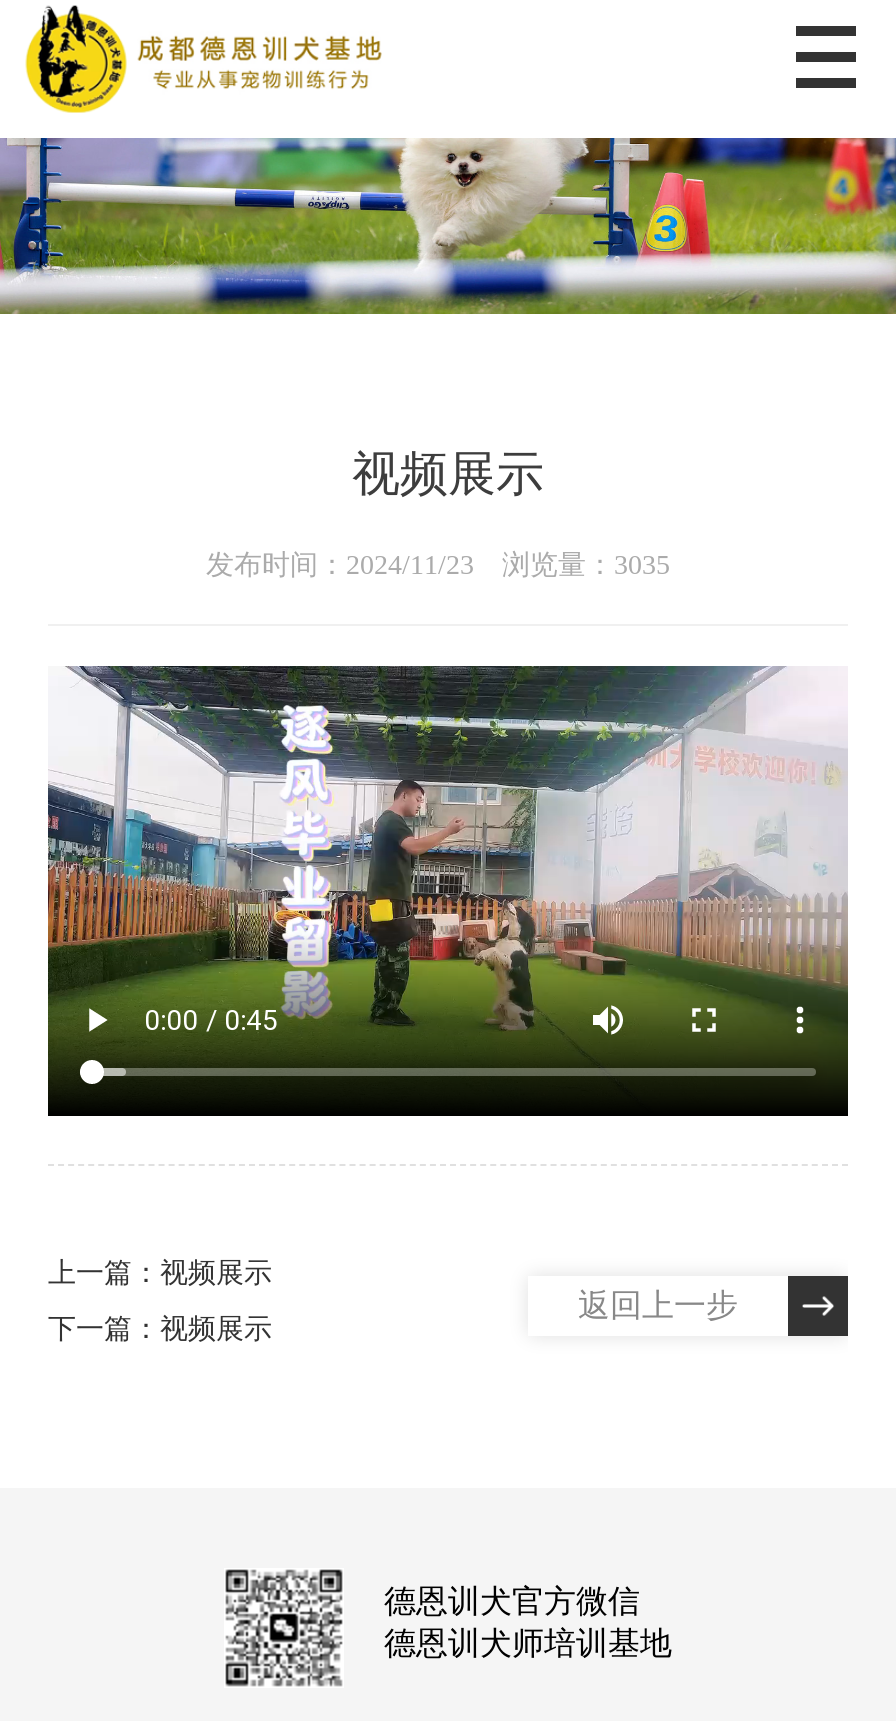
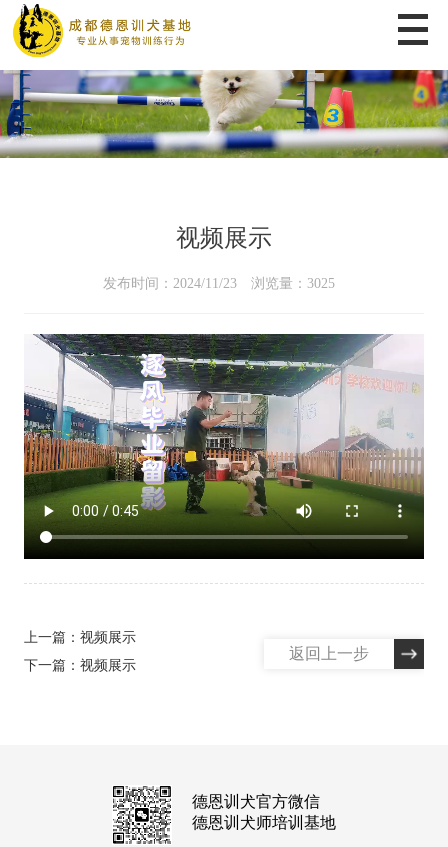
- 发布时间：2024/11/23 浏览量：3035
+ 发布时间：2024/11/23 浏览量：3025
